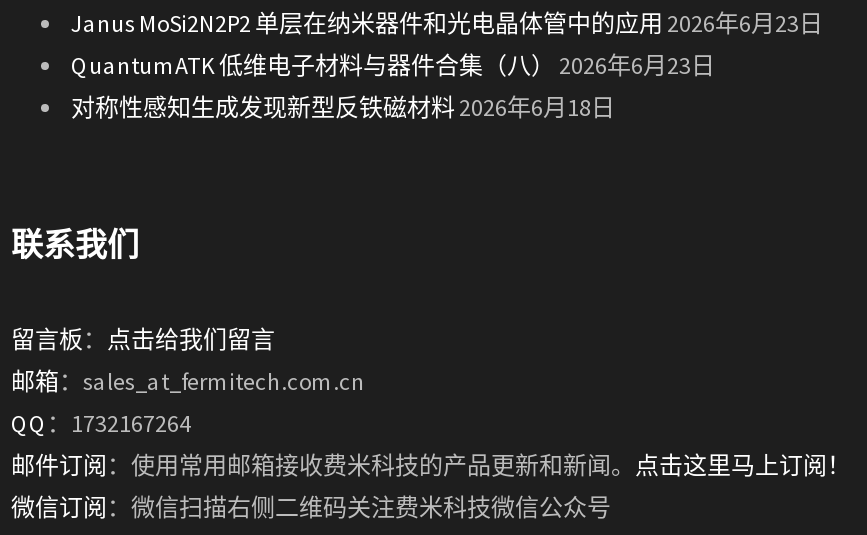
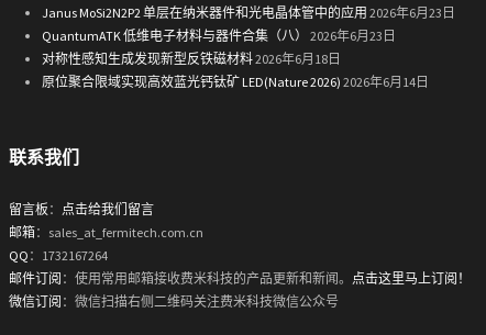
+ 原位聚合限域实现高效蓝光钙钛矿 LED(Nature 2026) 2026年6月14日
